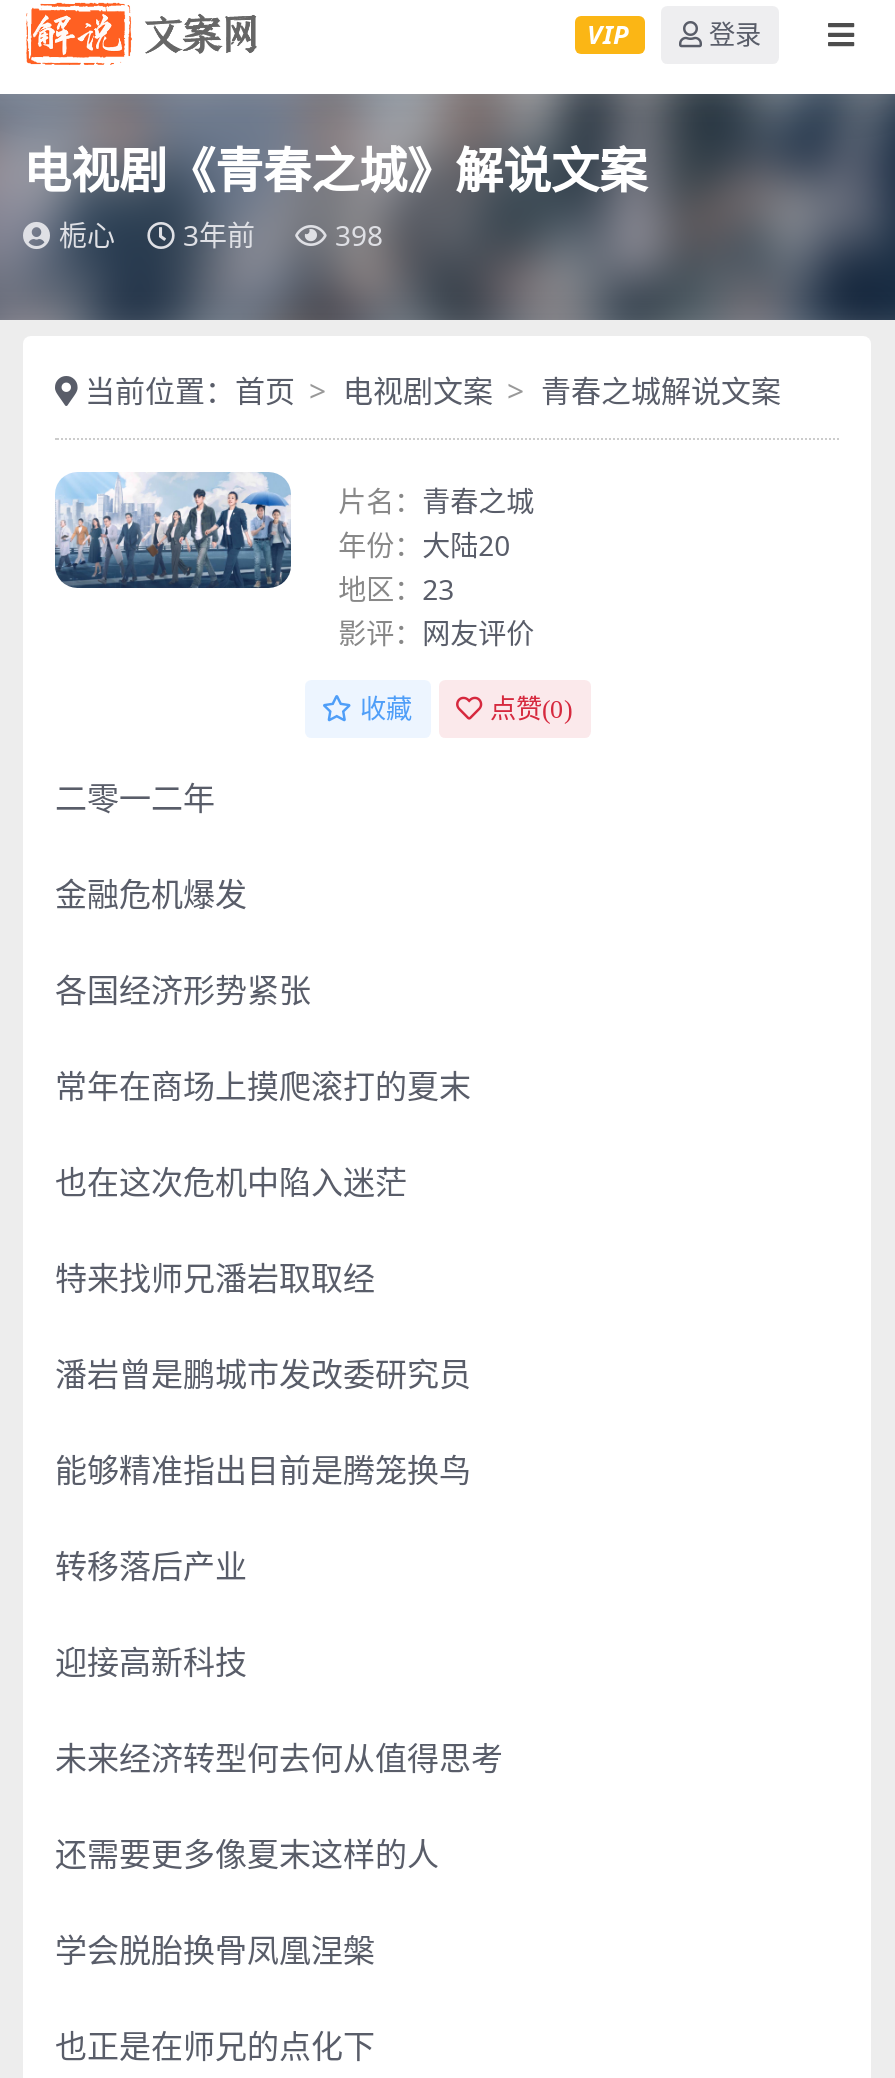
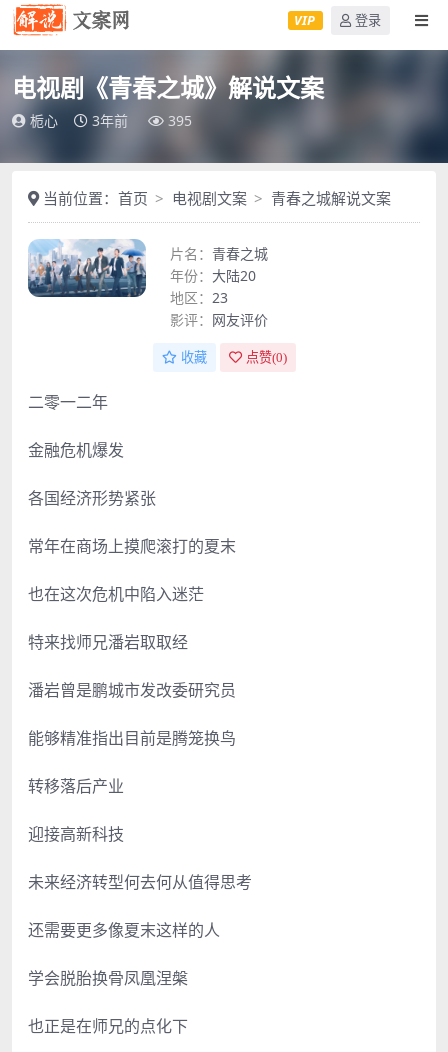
- 398
+ 395
